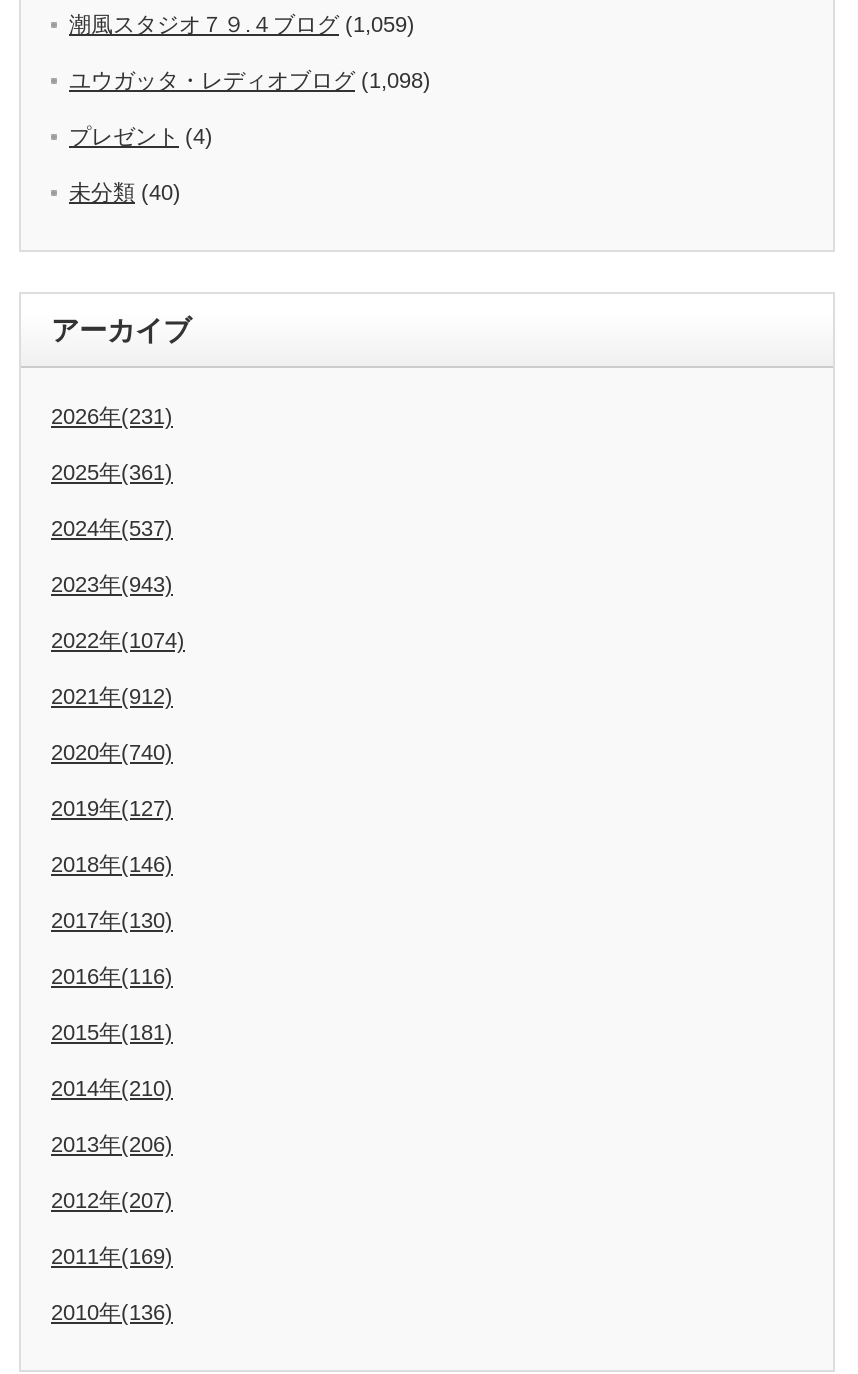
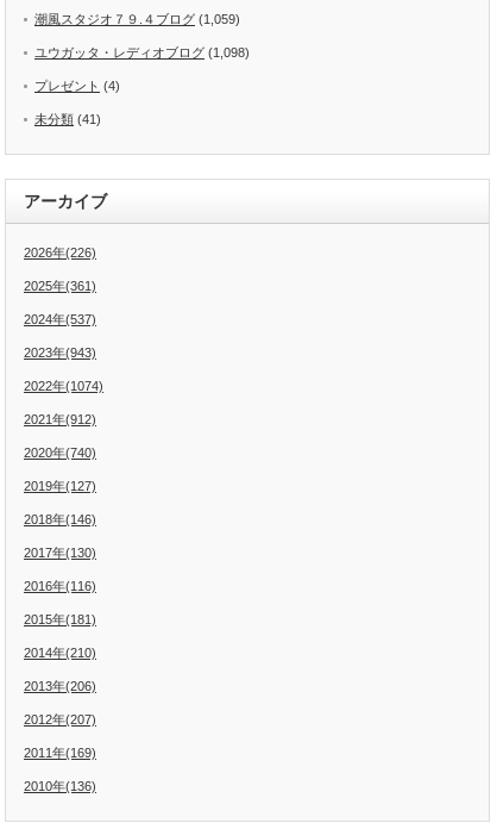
- 未分類(40)
+ 未分類(41)

- 2026年(231)
+ 2026年(226)
